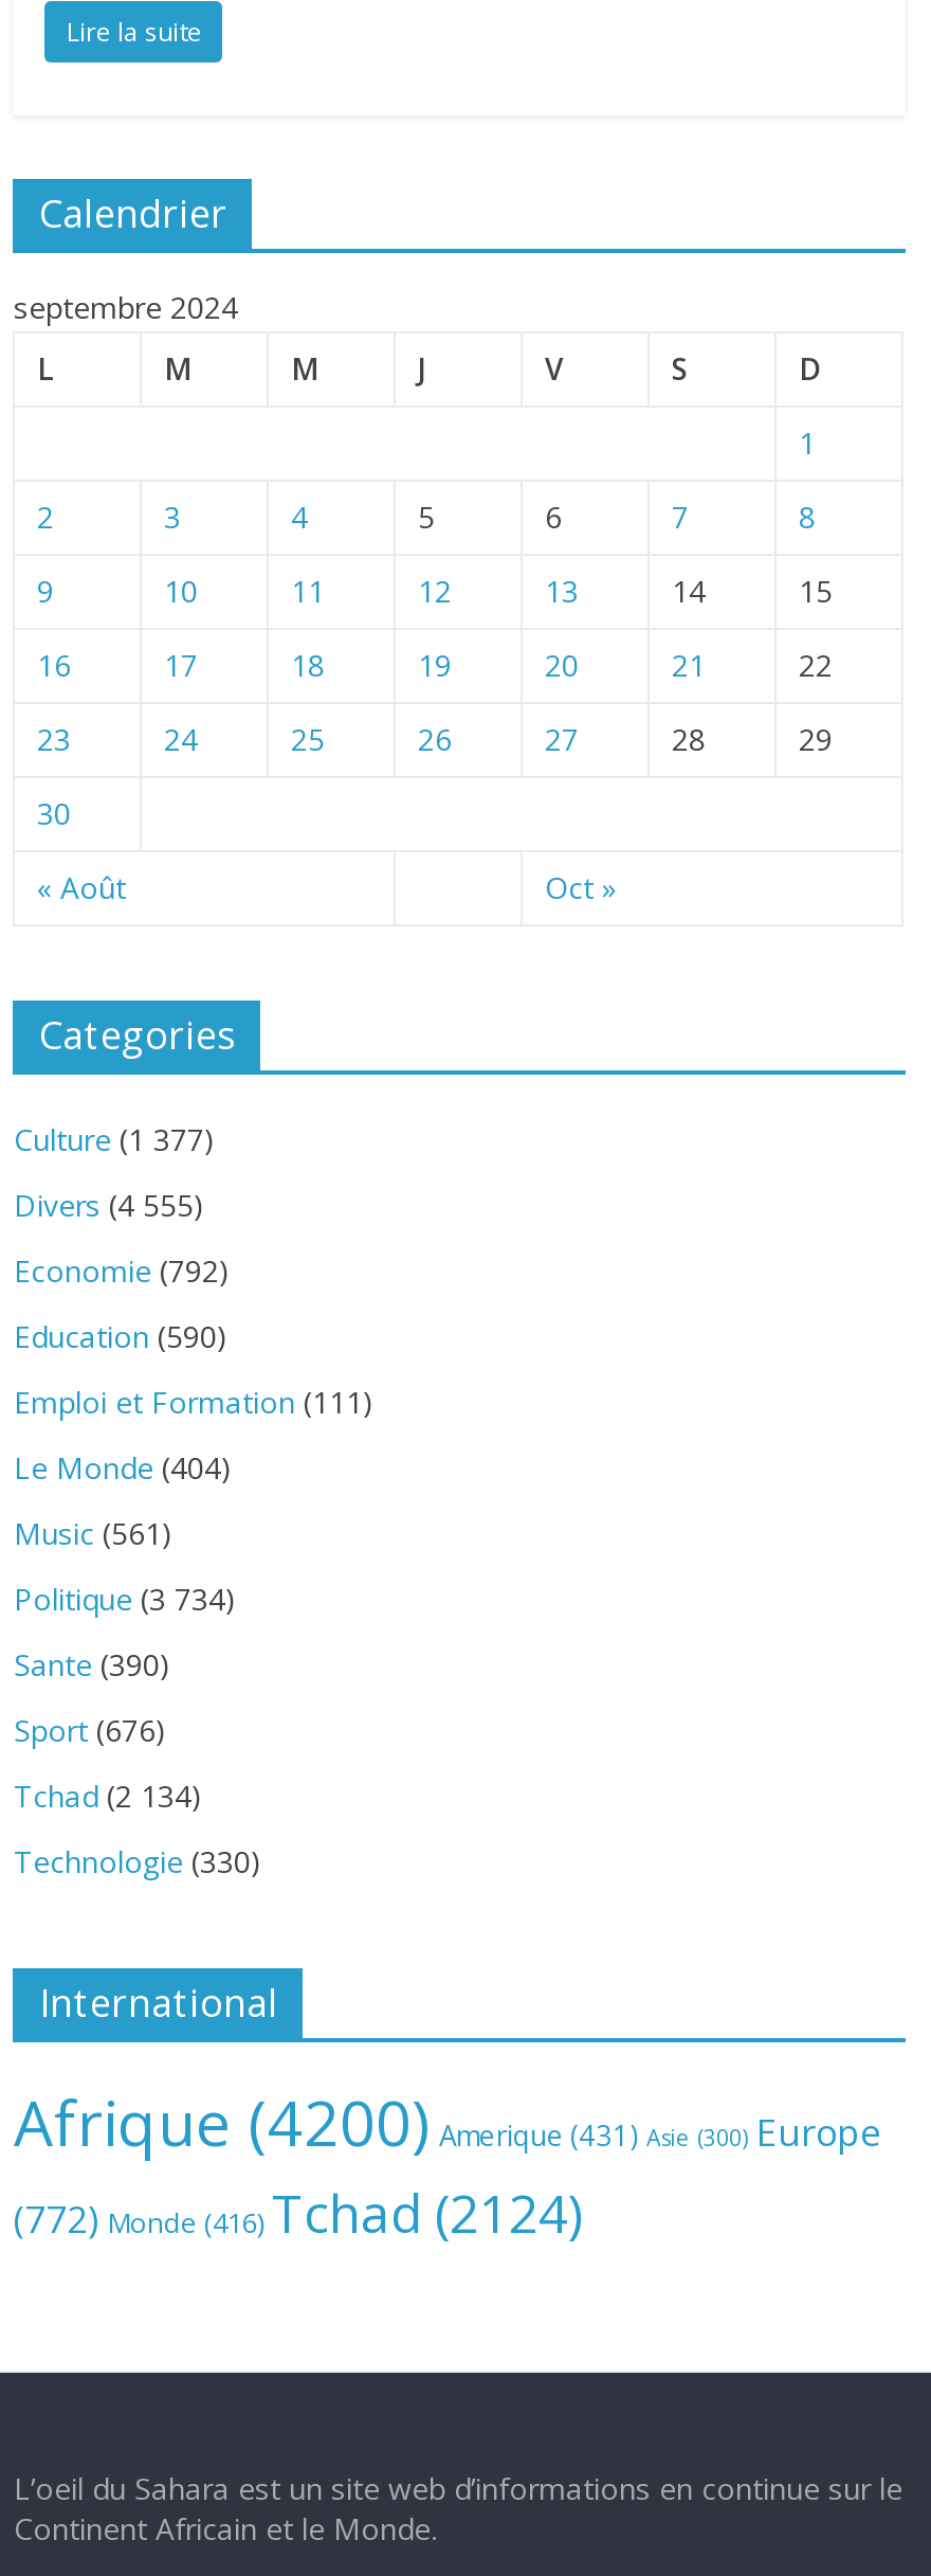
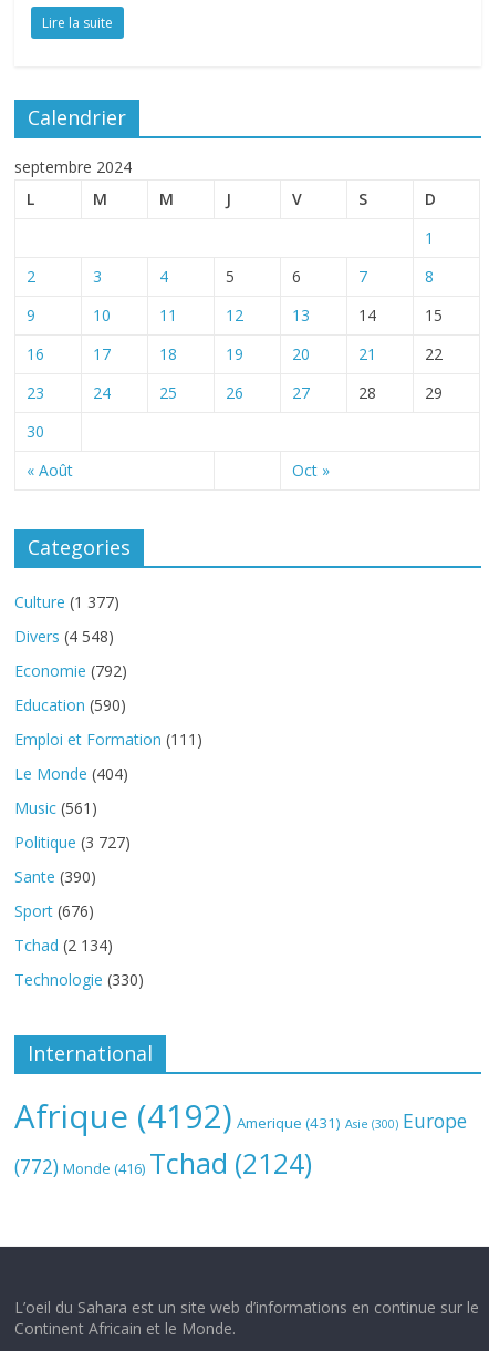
- Divers (4 555)
+ Divers (4 548)

- Politique (3 734)
+ Politique (3 727)

- Afrique (4200) Amerique(431) Asie(300) Europe
+ Afrique (4192) Amerique(431) Asie(300) Europe
